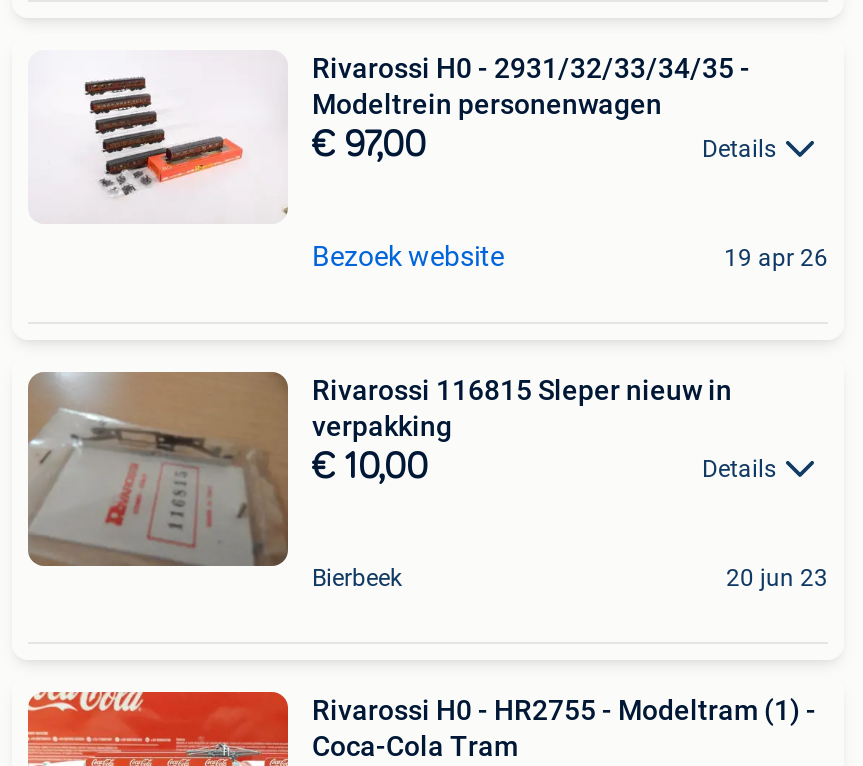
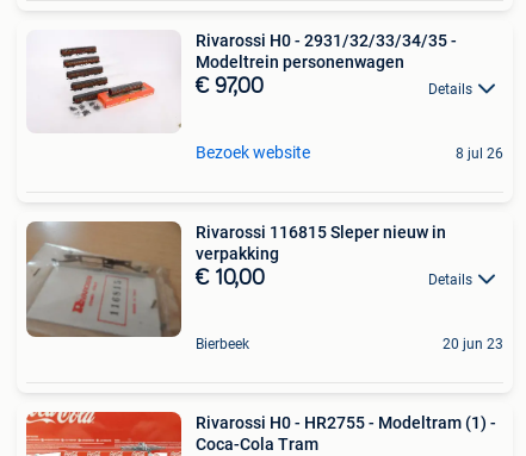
- 19 apr 26
+ 8 jul 26
